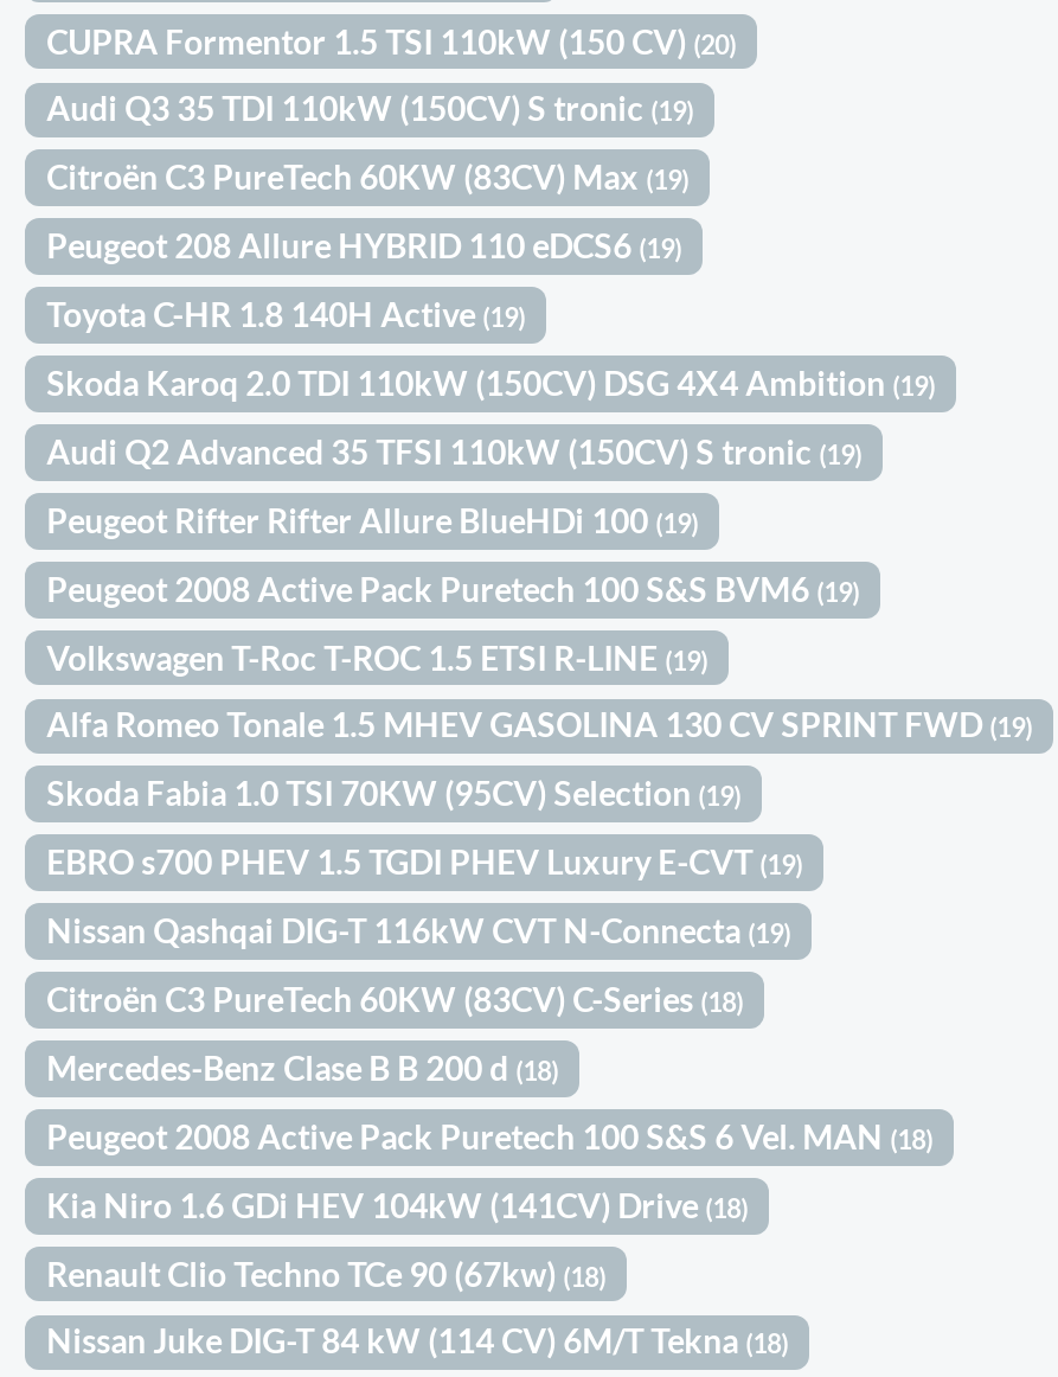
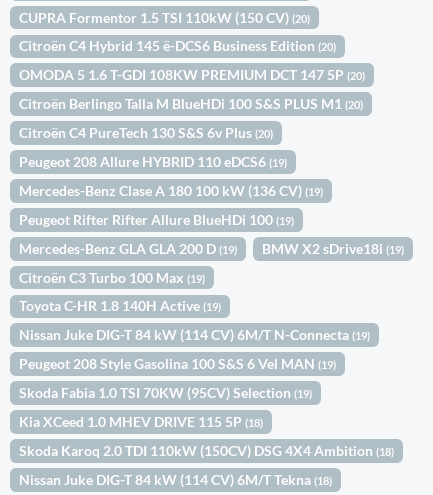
- Audi Q3 35 TDI 110kW (150CV) S tronic (19)
- Citroën C3 PureTech 60KW (83CV) Max (19)
+ Citroën C4 Hybrid 145 ë-DCS6 Business Edition (20)
+ OMODA 5 1.6 T-GDI 108KW PREMIUM DCT 147 5P (20)
+ Citroën Berlingo Talla M BlueHDi 100 S&S PLUS M1 (20)
+ Citroën C4 PureTech 130 S&S 6v Plus (20)

moved down: Peugeot 208 Allure HYBRID 110 eDCS6 (19)

moved down: Toyota C-HR 1.8 140H Active (19)

- Skoda Karoq 2.0 TDI 110kW (150CV) DSG 4X4 Ambition (19)
- Audi Q2 Advanced 35 TFSI 110kW (150CV) S tronic (19)
+ Mercedes-Benz Clase A 180 100 kW (136 CV) (19)

- Peugeot 2008 Active Pack Puretech 100 S&S BVM6 (19)
- Volkswagen T-Roc T-ROC 1.5 ETSI R-LINE (19)
- Alfa Romeo Tonale 1.5 MHEV GASOLINA 130 CV SPRINT FWD (19)
+ Mercedes-Benz GLA GLA 200 D (19)
+ BMW X2 sDrive18i (19)
+ Citroën C3 Turbo 100 Max (19)
+ Nissan Juke DIG-T 84 kW (114 CV) 6M/T N-Connecta (19)
+ Peugeot 208 Style Gasolina 100 S&S 6 Vel MAN (19)

moved down: Skoda Fabia 1.0 TSI 70KW (95CV) Selection (19)

- EBRO s700 PHEV 1.5 TGDI PHEV Luxury E-CVT (19)
- Nissan Qashqai DIG-T 116kW CVT N-Connecta (19)
- Citroën C3 PureTech 60KW (83CV) C-Series (18)
- Mercedes-Benz Clase B B 200 d (18)
- Peugeot 2008 Active Pack Puretech 100 S&S 6 Vel. MAN (18)
- Kia Niro 1.6 GDi HEV 104kW (141CV) Drive (18)
- Renault Clio Techno TCe 90 (67kw) (18)
+ Kia XCeed 1.0 MHEV DRIVE 115 5P (18)
+ Skoda Karoq 2.0 TDI 110kW (150CV) DSG 4X4 Ambition (18)
